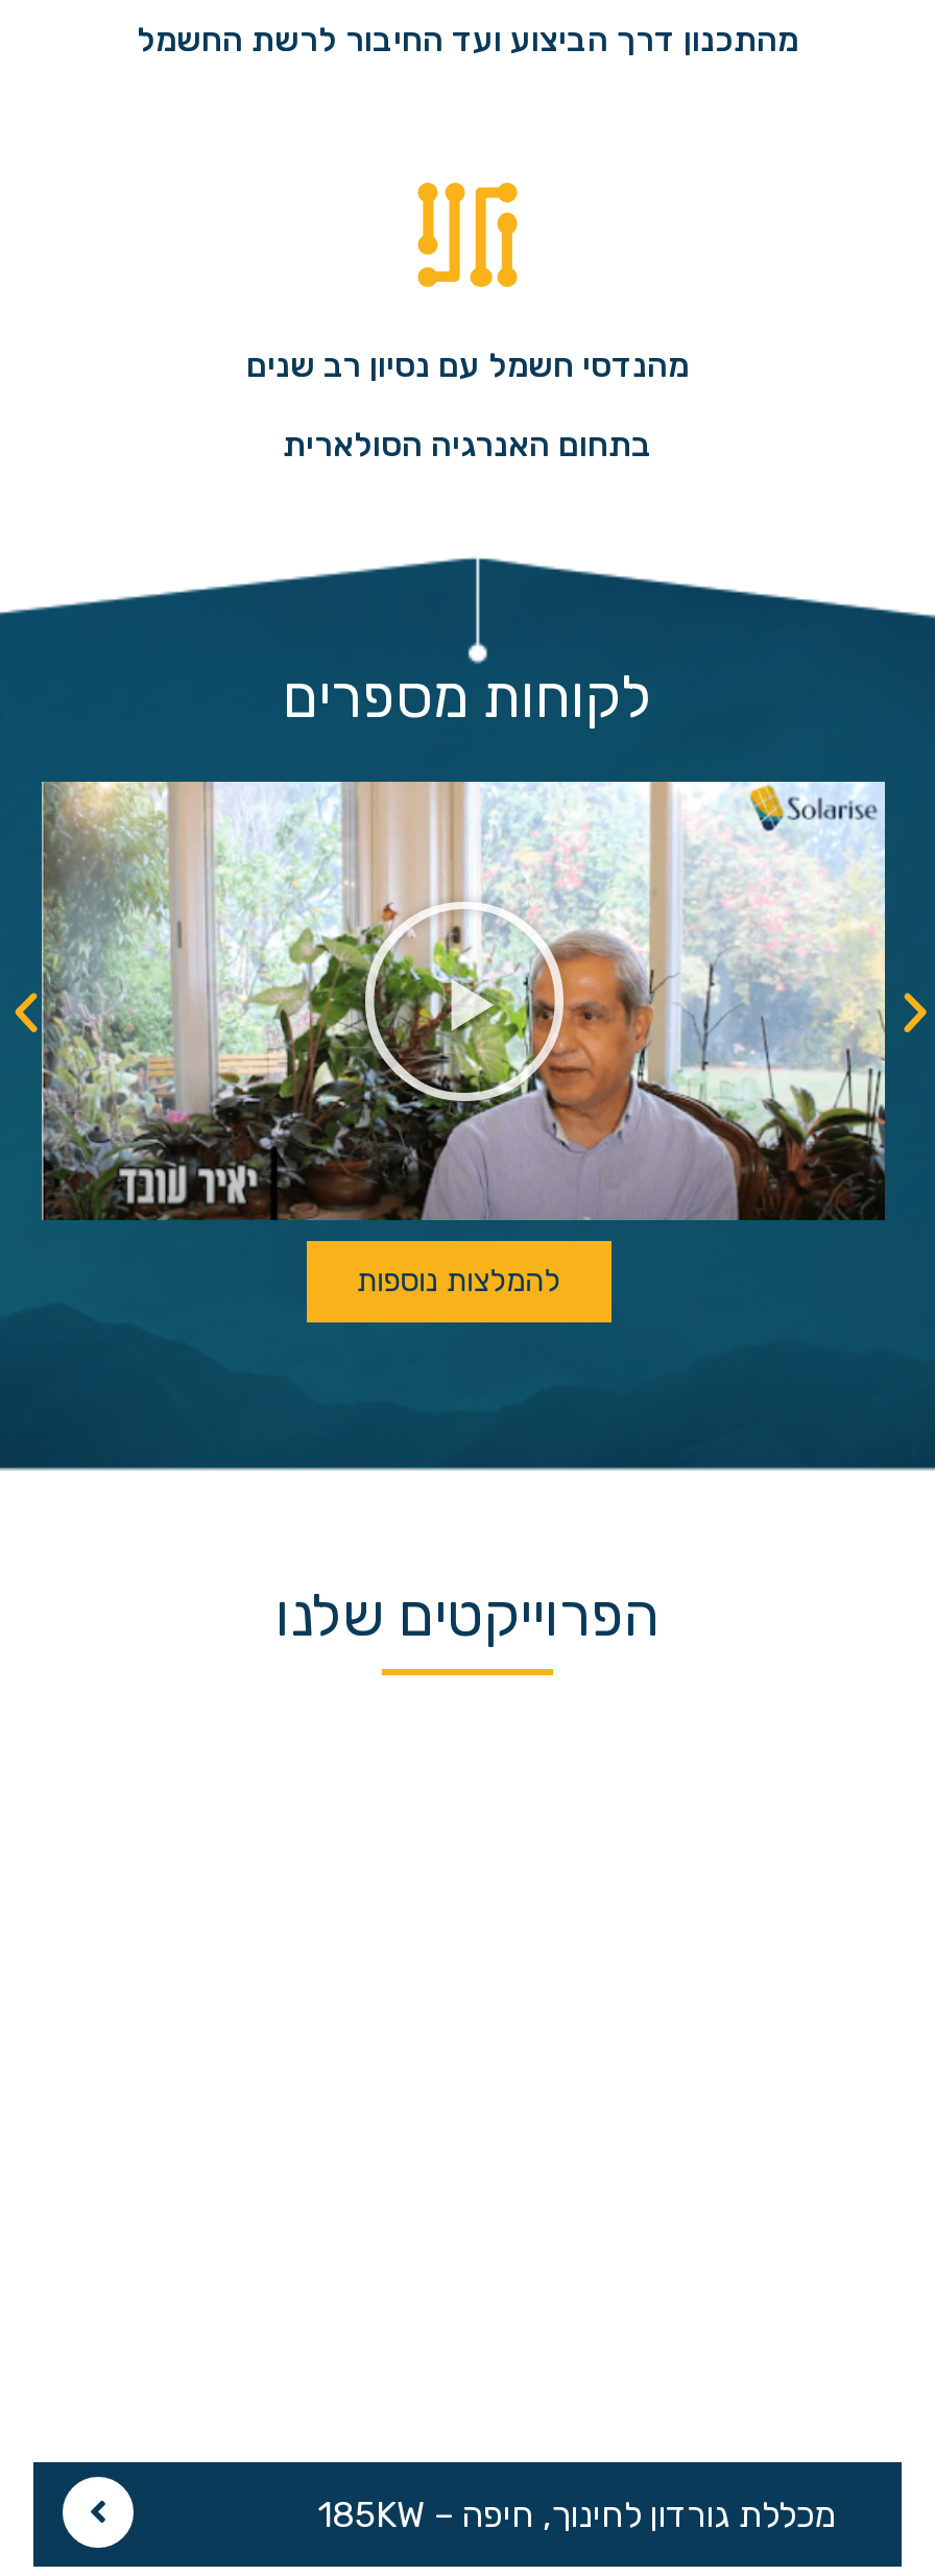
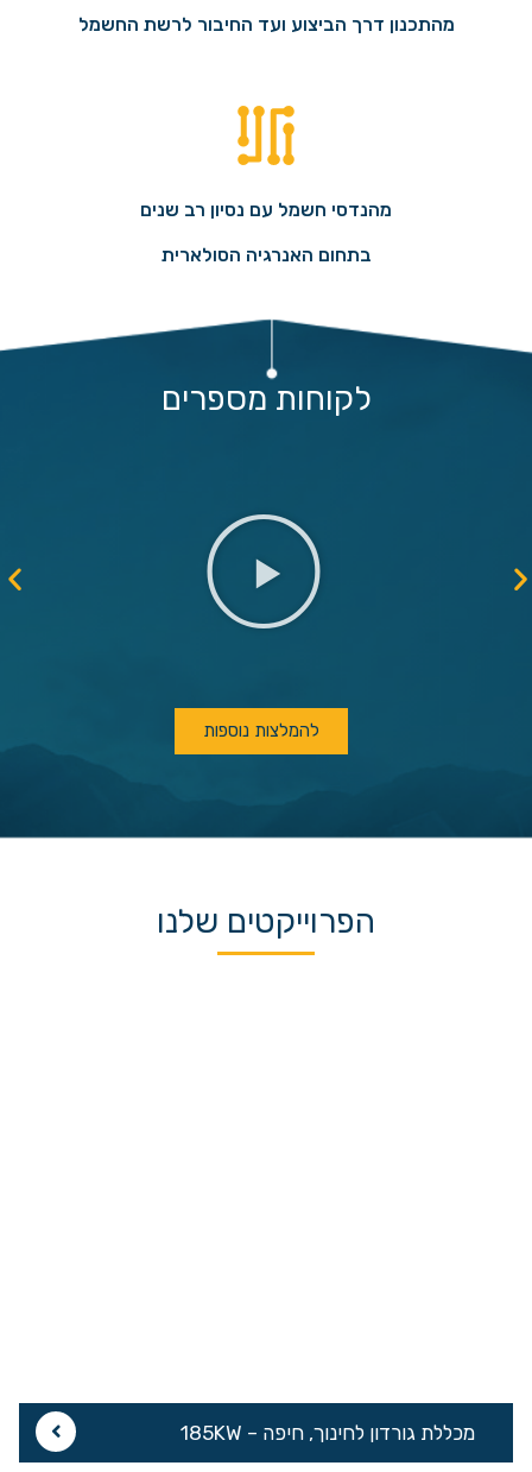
- [image]
